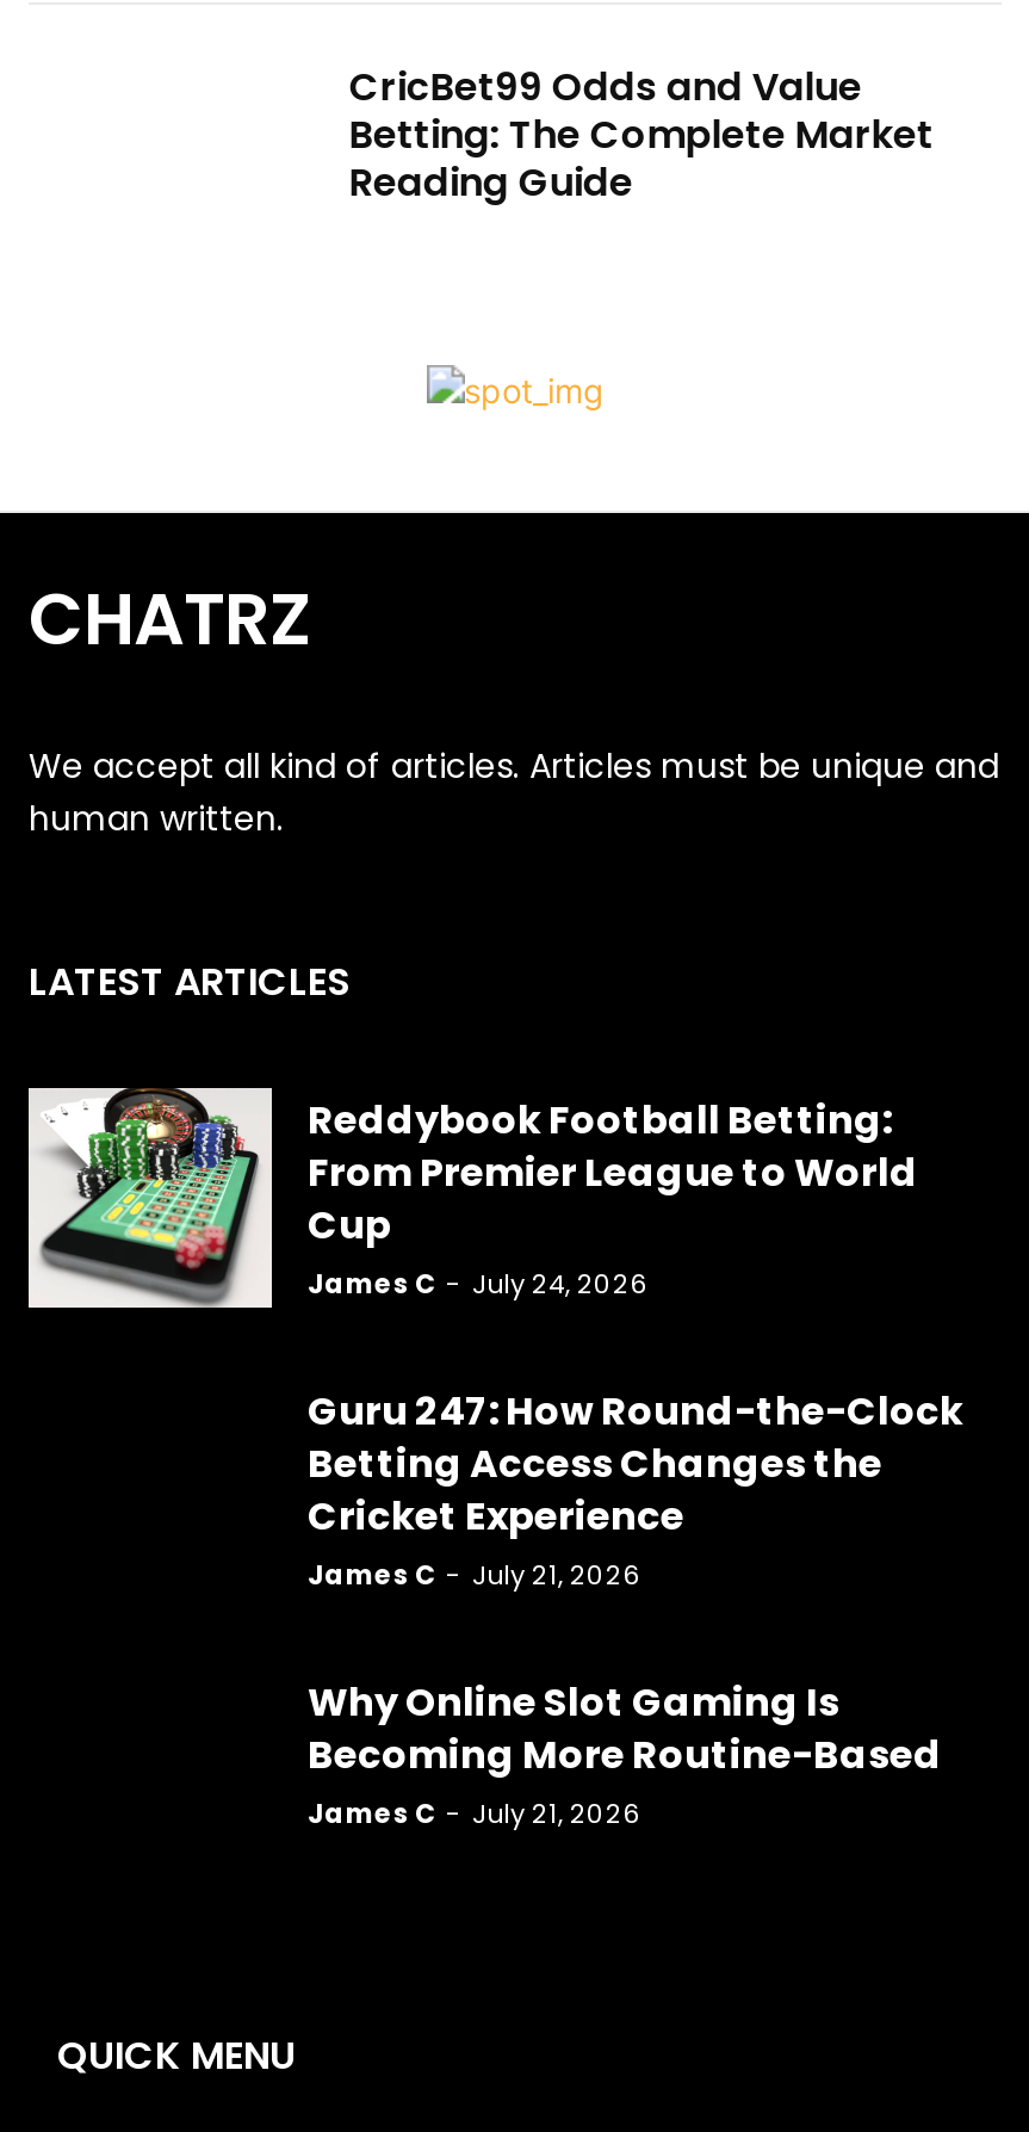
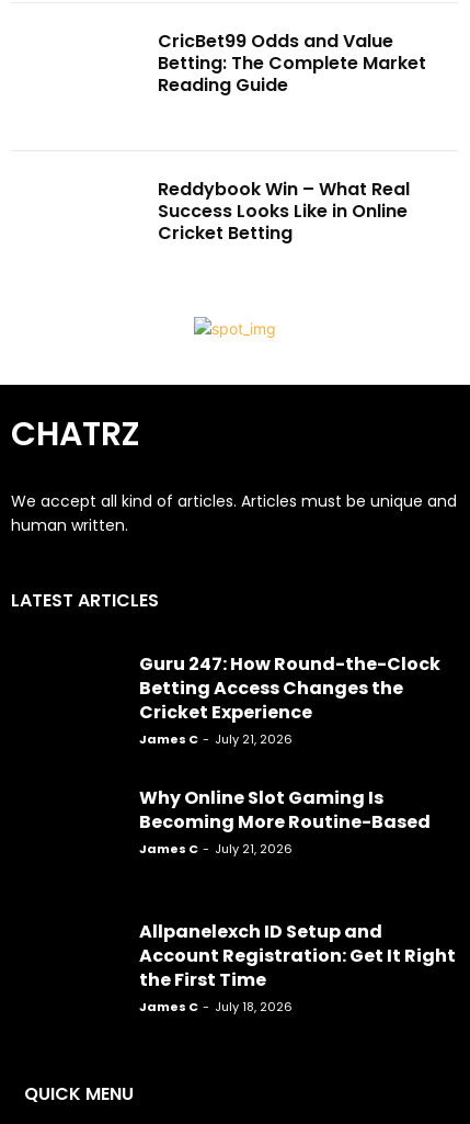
+ Reddybook Win – What Real
+ Success Looks Like in Online
+ Cricket Betting

- [image]
- Reddybook Football Betting:
- From Premier League to World
- Cup
- James C - July 24, 2026

+ Allpanelexch ID Setup and
+ Account Registration: Get It Right
+ the First Time
+ James C - July 18, 2026
